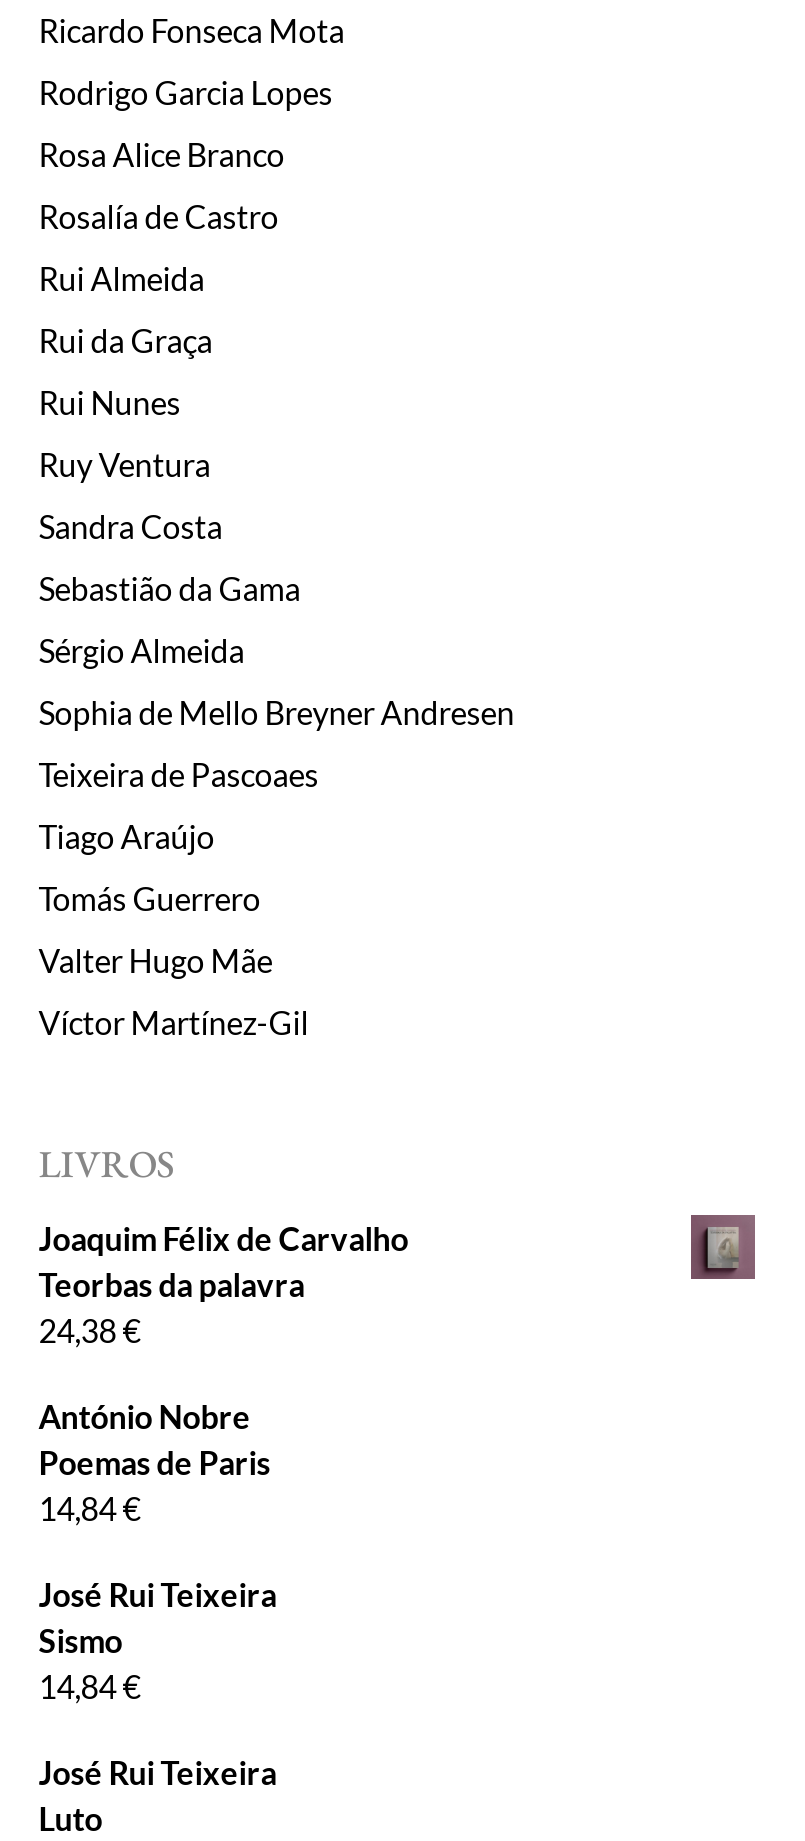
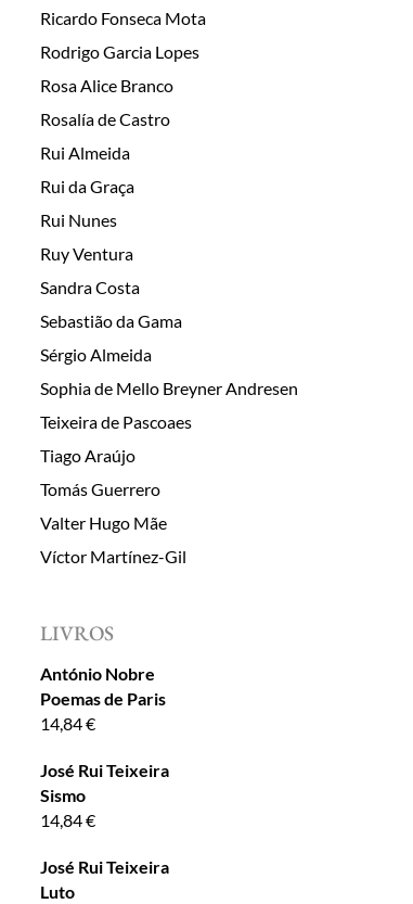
- Joaquim Félix de Carvalho
- Teorbas da palavra
- 24,38 €

- [image]
